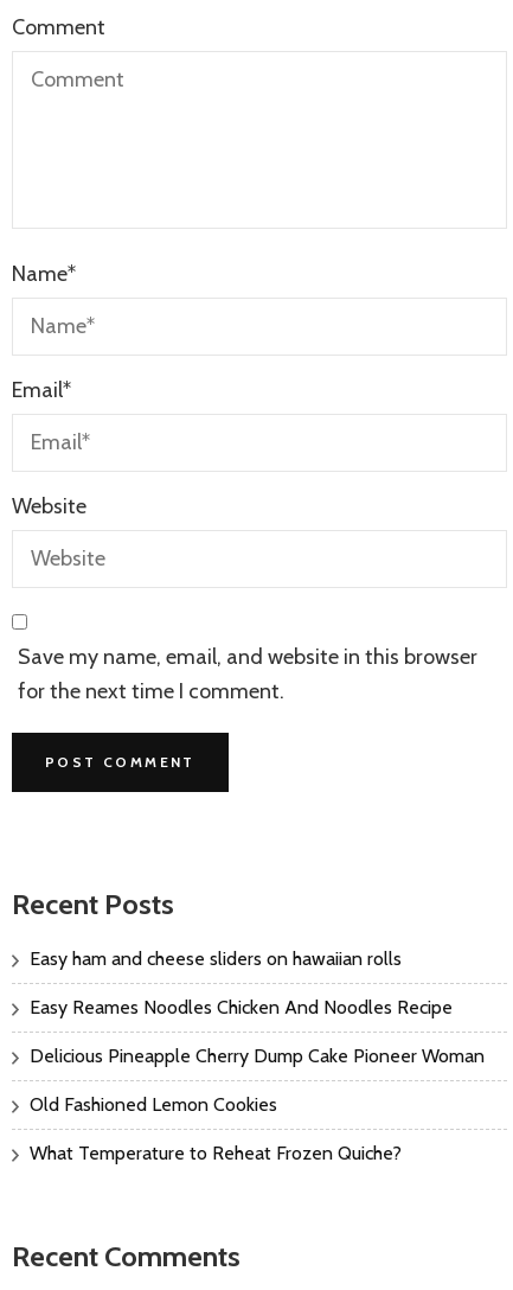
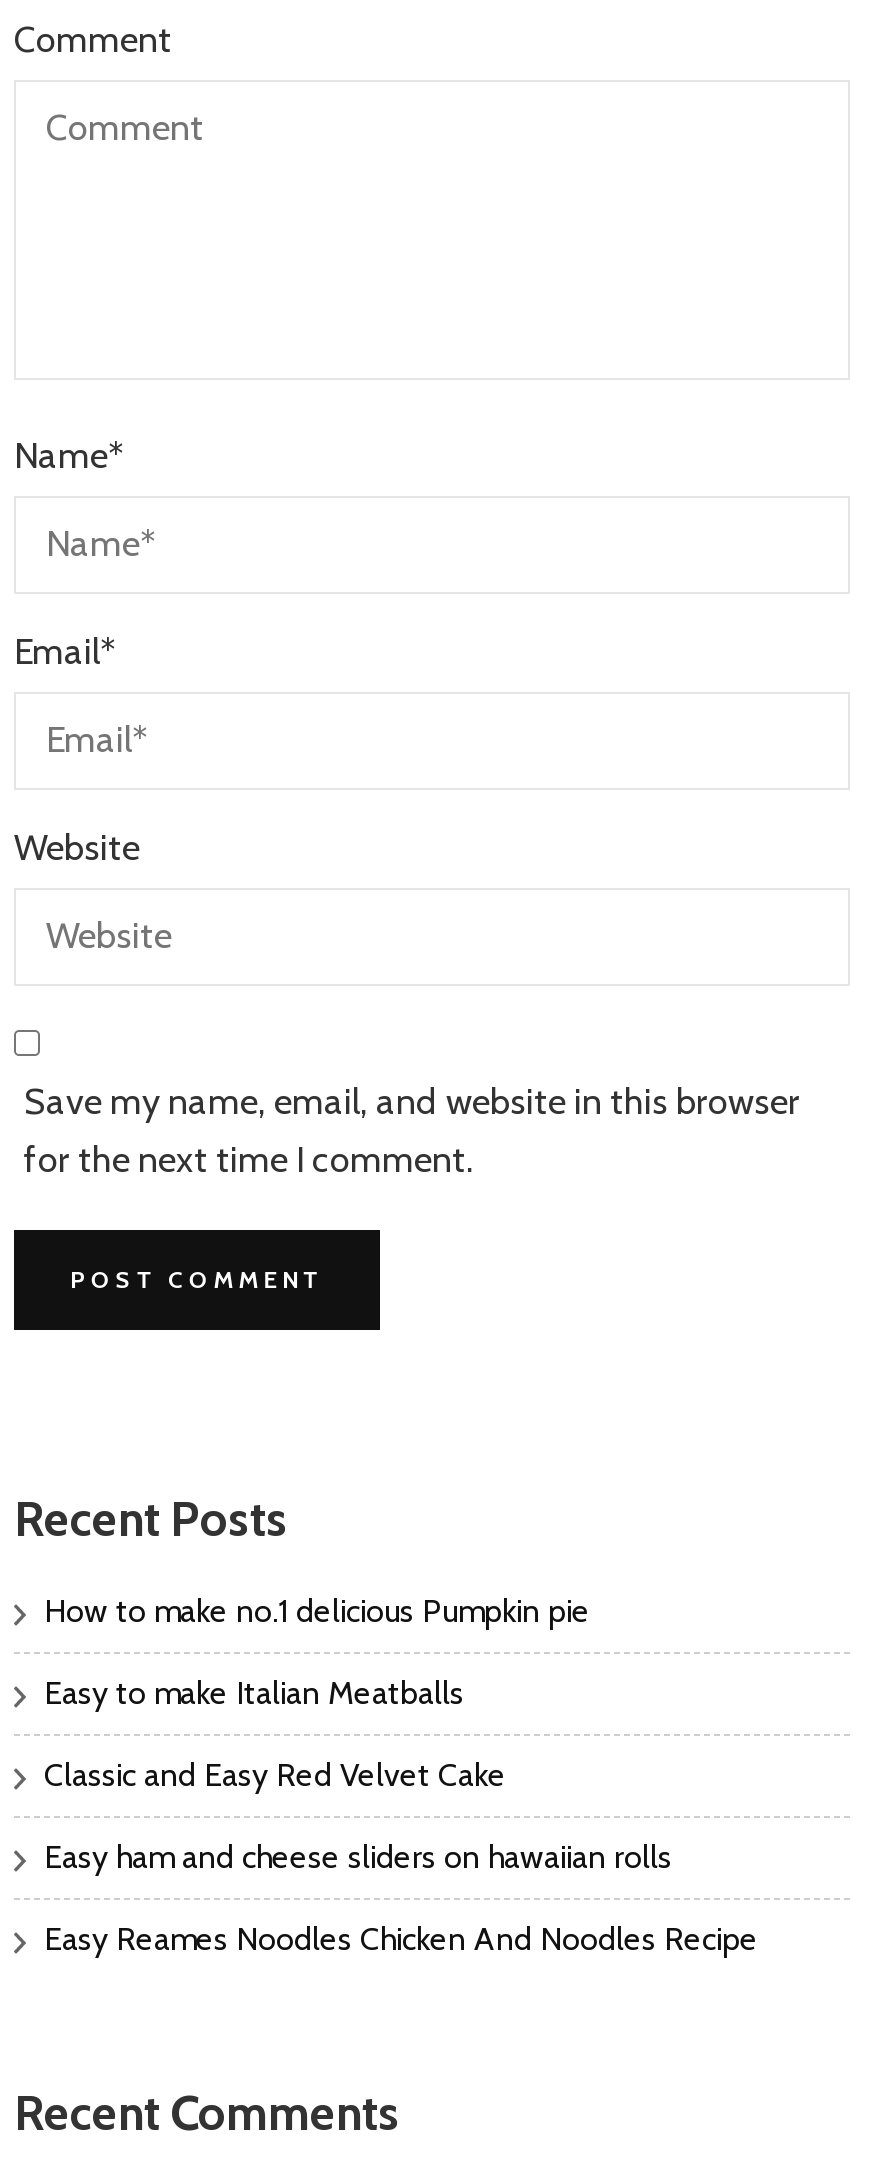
+ How to make no.1 delicious Pumpkin pie
+ Easy to make Italian Meatballs
+ Classic and Easy Red Velvet Cake

moved down: Easy ham and cheese sliders on hawaiian rolls | Easy Reames Noodles Chicken And Noodles Recipe

- Delicious Pineapple Cherry Dump Cake Pioneer Woman
- Old Fashioned Lemon Cookies
- What Temperature to Reheat Frozen Quiche?
